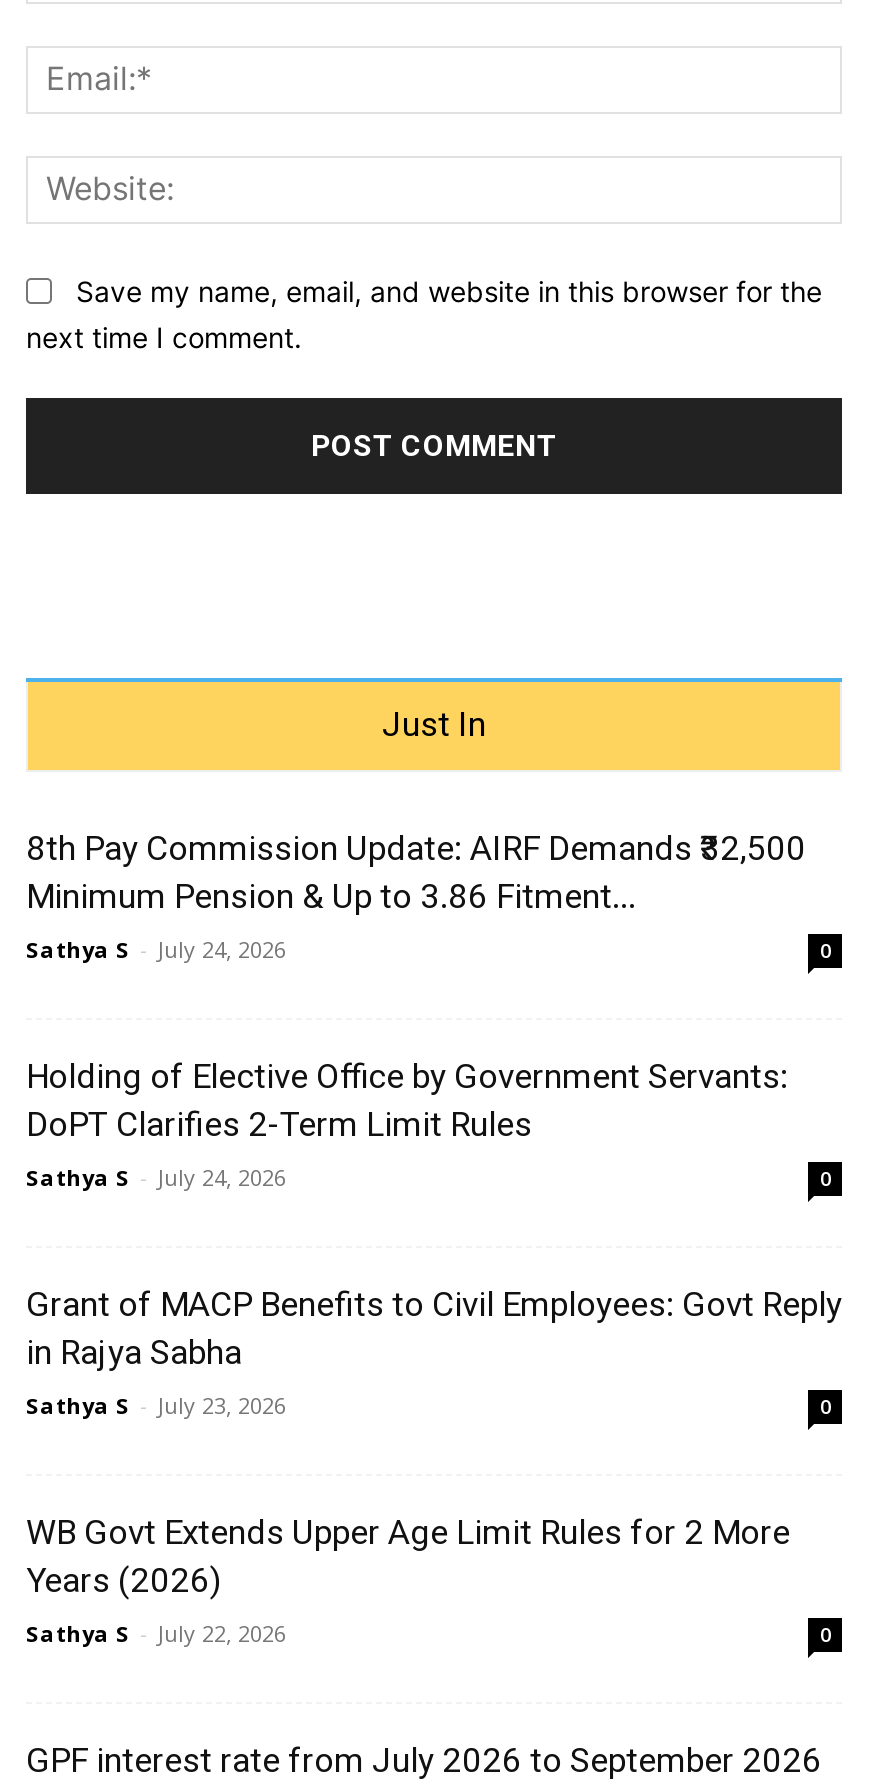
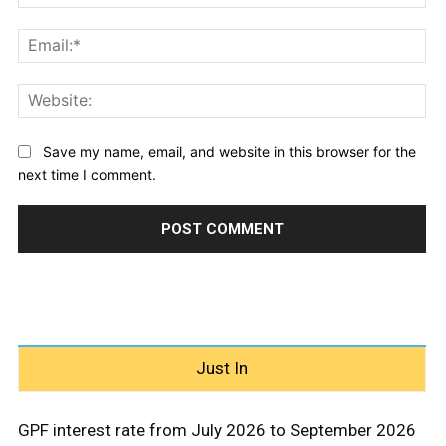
- 8th Pay Commission Update: AIRF Demands ₹32,500
- Minimum Pension & Up to 3.86 Fitment...
- Sathya S - July 24, 2026
- 0
- Holding of Elective Office by Government Servants:
- DoPT Clarifies 2-Term Limit Rules
- Sathya S - July 24, 2026
- 0
- Grant of MACP Benefits to Civil Employees: Govt Reply
- in Rajya Sabha
- Sathya S - July 23, 2026
- 0
- WB Govt Extends Upper Age Limit Rules for 2 More
- Years (2026)
- Sathya S - July 22, 2026
- 0
